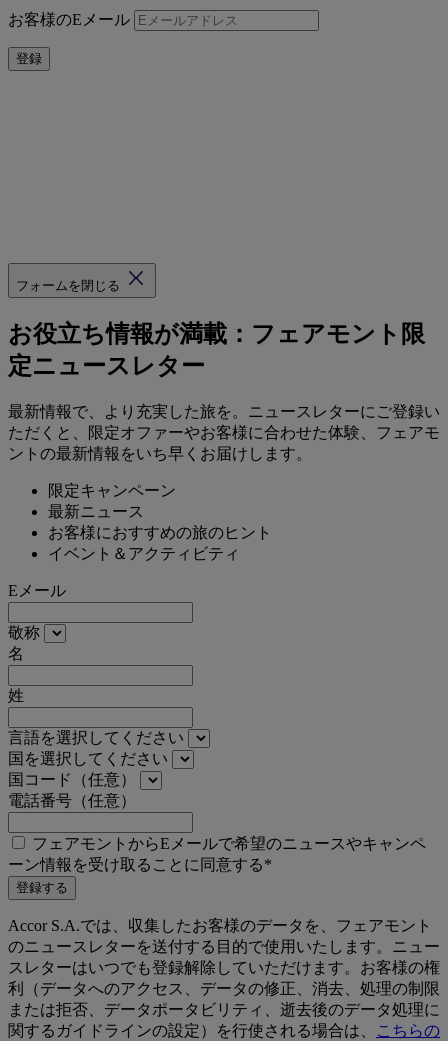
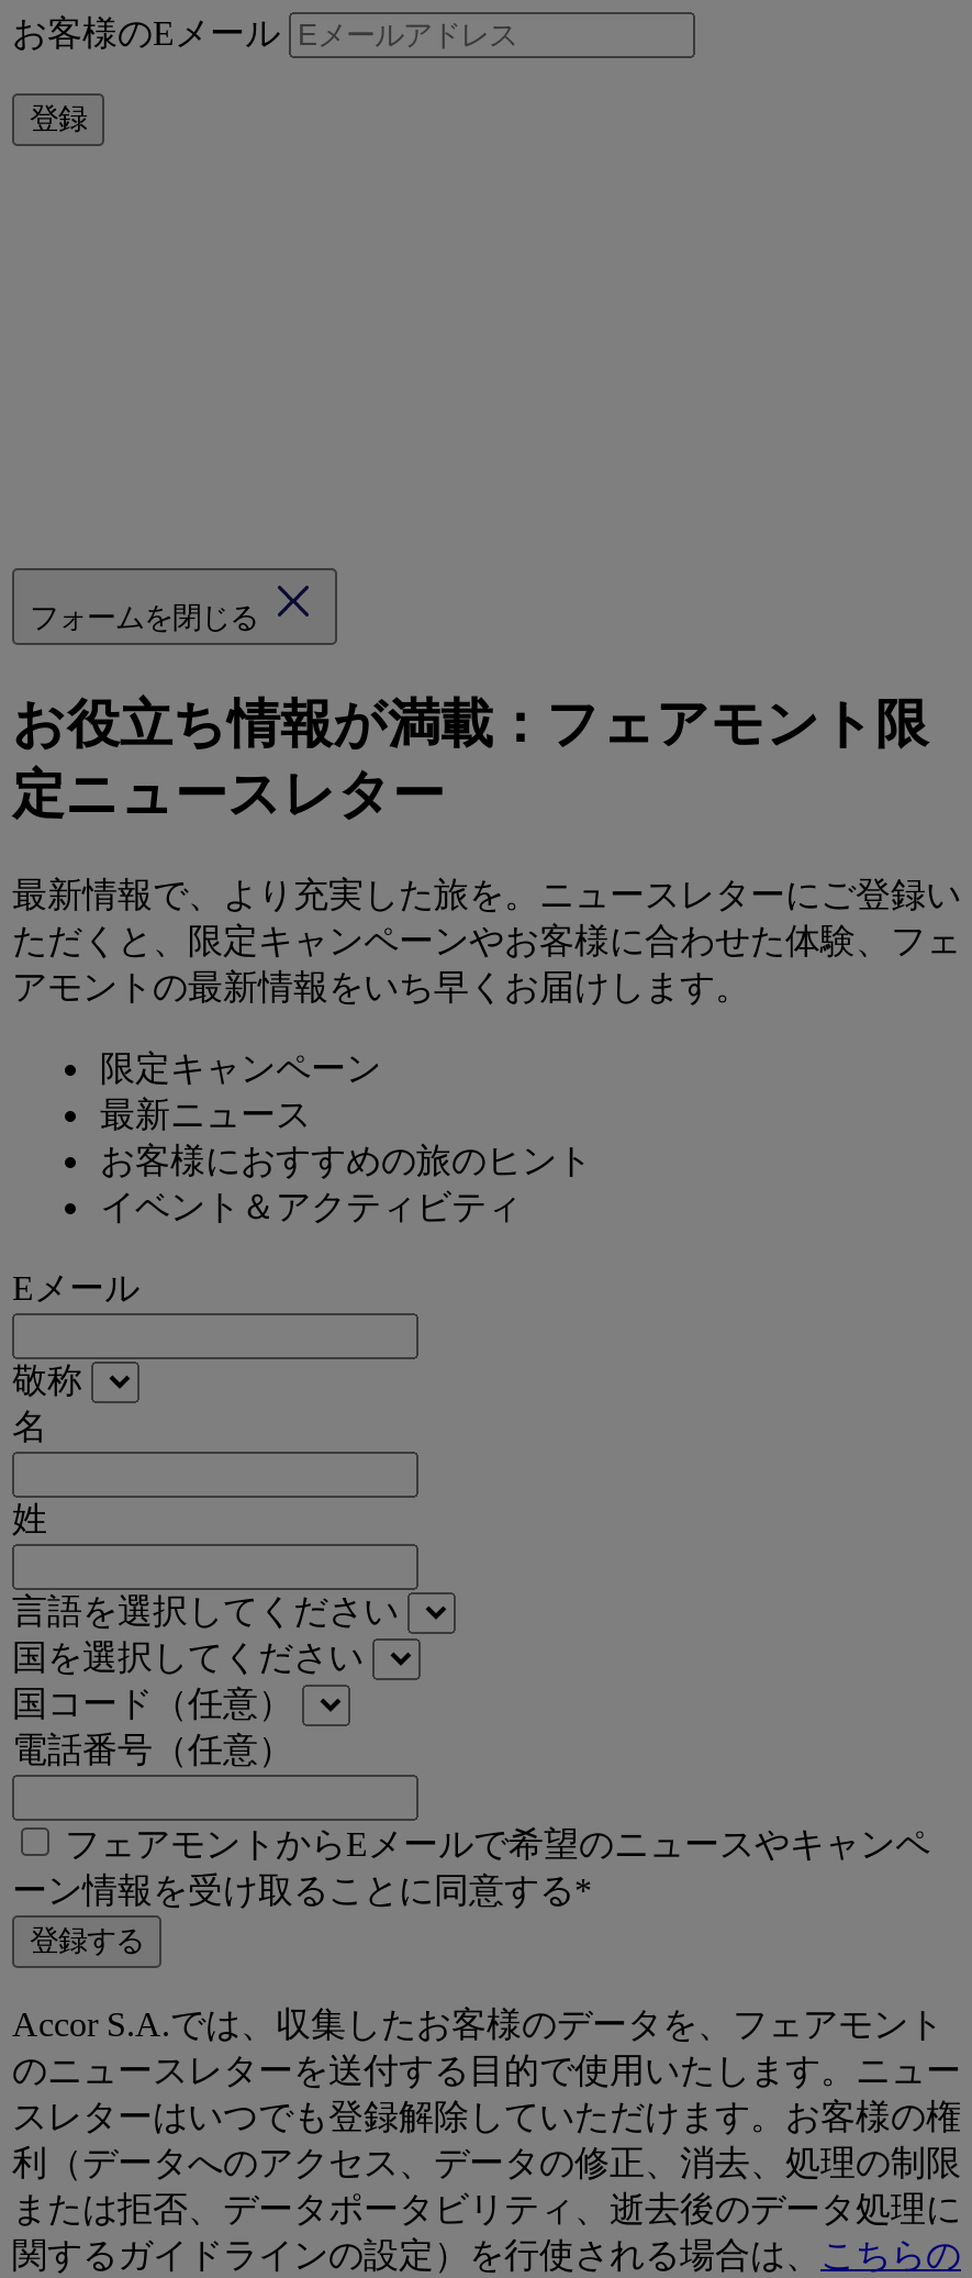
- ただくと、限定オファーやお客様に合わせた体験、フェアモ
- ントの最新情報をいち早くお届けします。
+ ただくと、限定キャンペーンやお客様に合わせた体験、フェ
+ アモントの最新情報をいち早くお届けします。
